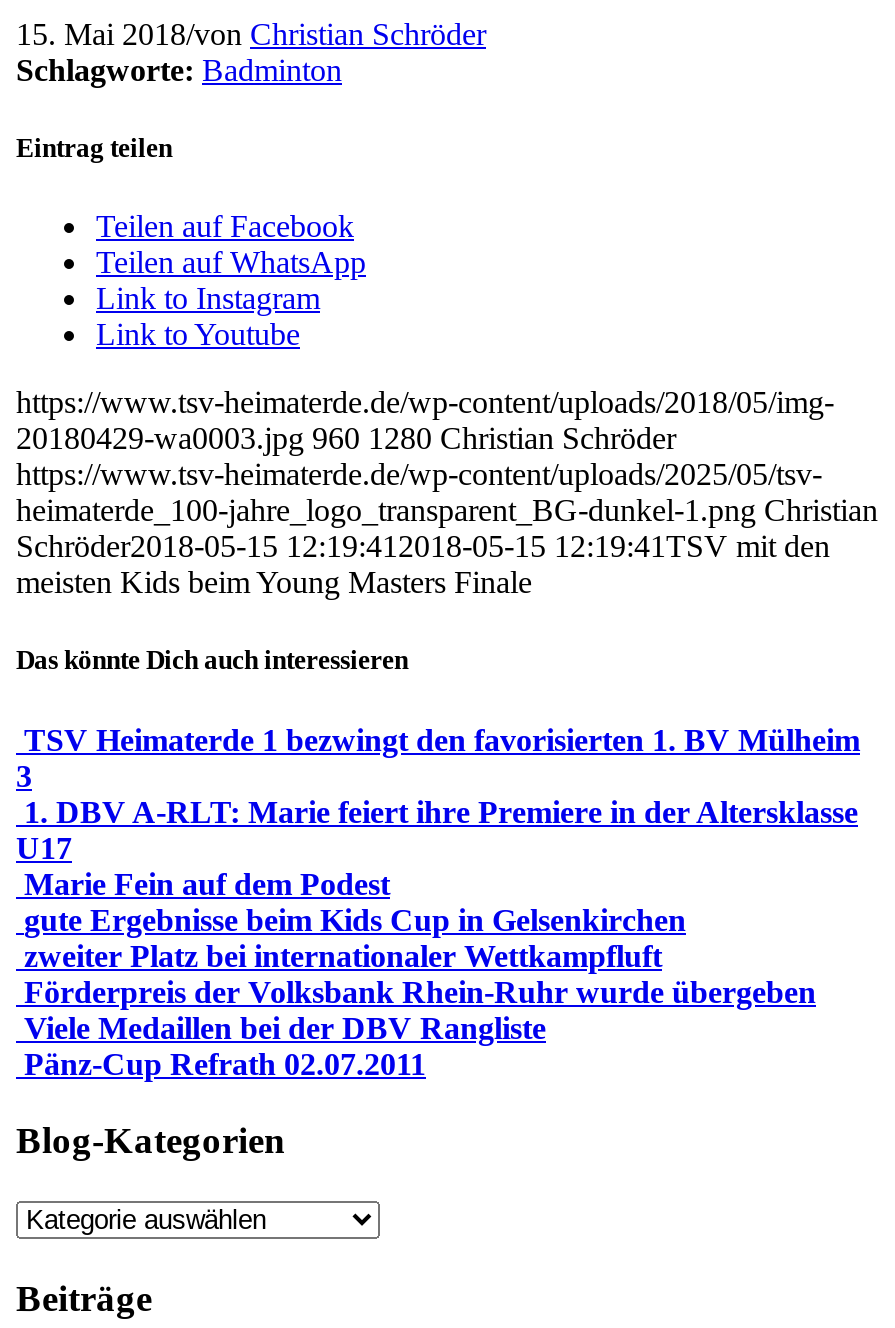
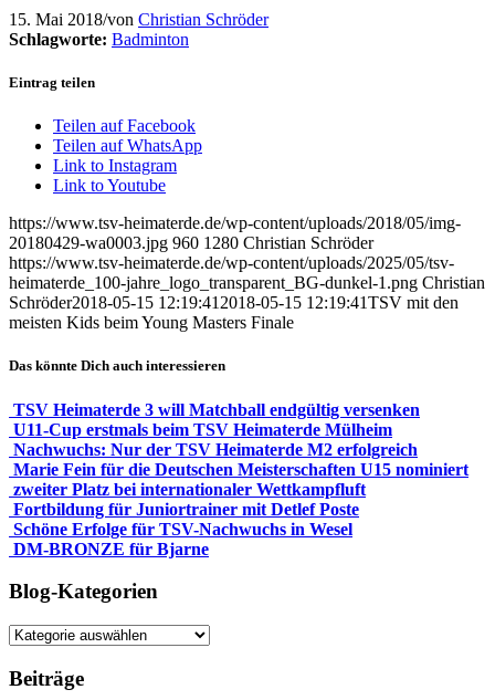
- TSV Heimaterde 1 bezwingt den favorisierten 1. BV Mülheim
- 3
- 1. DBV A-RLT: Marie feiert ihre Premiere in der Altersklasse
- U17
- Marie Fein auf dem Podest
- gute Ergebnisse beim Kids Cup in Gelsenkirchen
+ TSV Heimaterde 3 will Matchball endgültig versenken
+ U11-Cup erstmals beim TSV Heimaterde Mülheim
+ Nachwuchs: Nur der TSV Heimaterde M2 erfolgreich
+ Marie Fein für die Deutschen Meisterschaften U15 nominiert

- Förderpreis der Volksbank Rhein-Ruhr wurde übergeben
- Viele Medaillen bei der DBV Rangliste
- Pänz-Cup Refrath 02.07.2011
+ Fortbildung für Juniortrainer mit Detlef Poste
+ Schöne Erfolge für TSV-Nachwuchs in Wesel
+ DM-BRONZE für Bjarne
